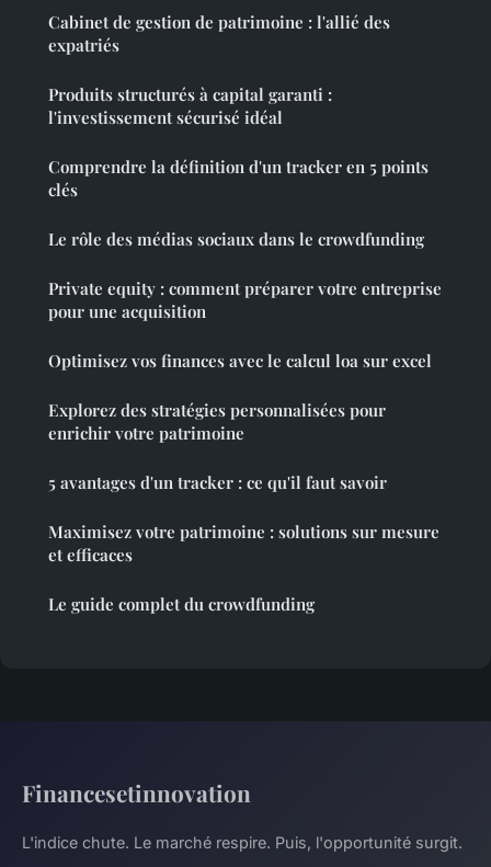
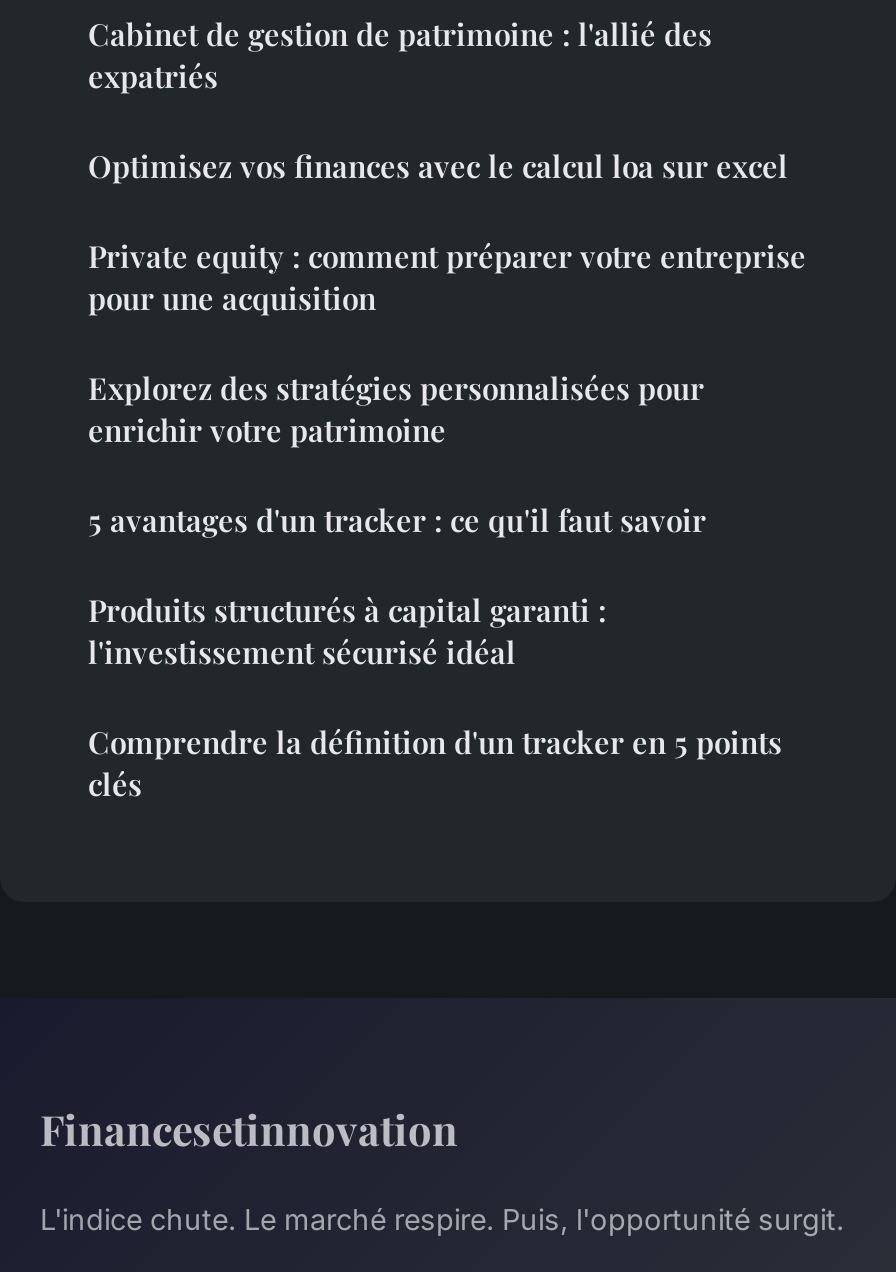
moved down: Produits structurés à capital garanti : | l'investissement sécurisé idéal | Comprendre la définition d'un tracker en 5 points | clés

- Le rôle des médias sociaux dans le crowdfunding
- Maximisez votre patrimoine : solutions sur mesure
- et efficaces
- Le guide complet du crowdfunding

moved up: Private equity : comment préparer votre entreprise | pour une acquisition | Optimisez vos finances avec le calcul loa sur excel | Explorez des stratégies personnalisées pour | enrichir votre patrimoine | 5 avantages d'un tracker : ce qu'il faut savoir
